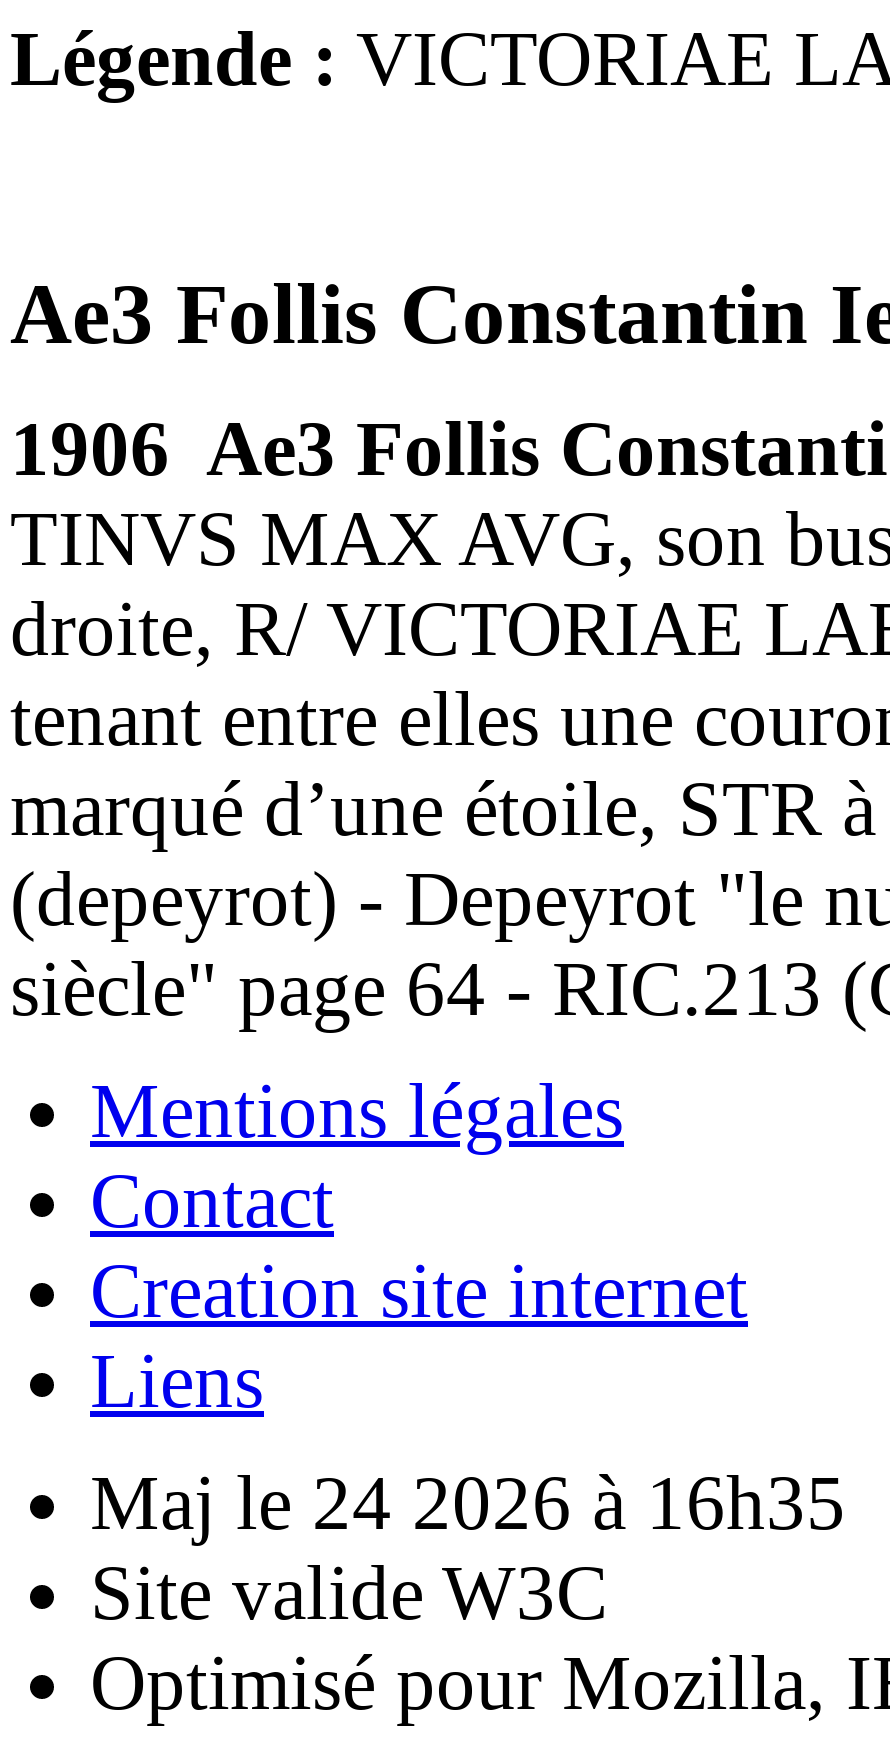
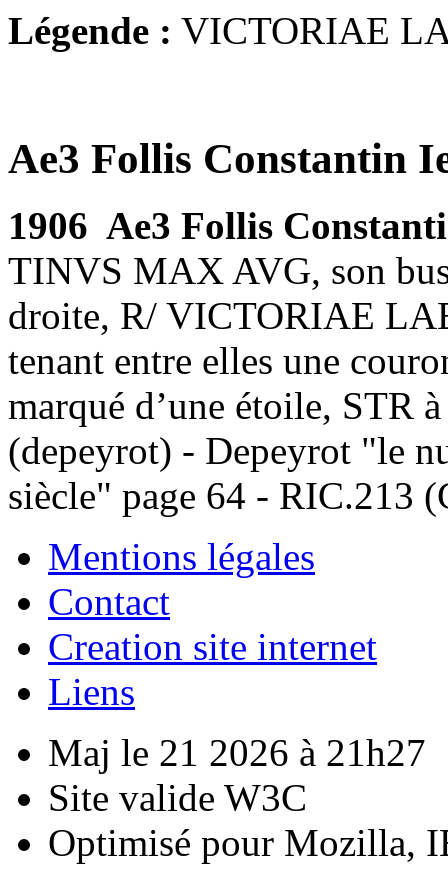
- Maj le 24 2026 à 16h35
+ Maj le 21 2026 à 21h27
